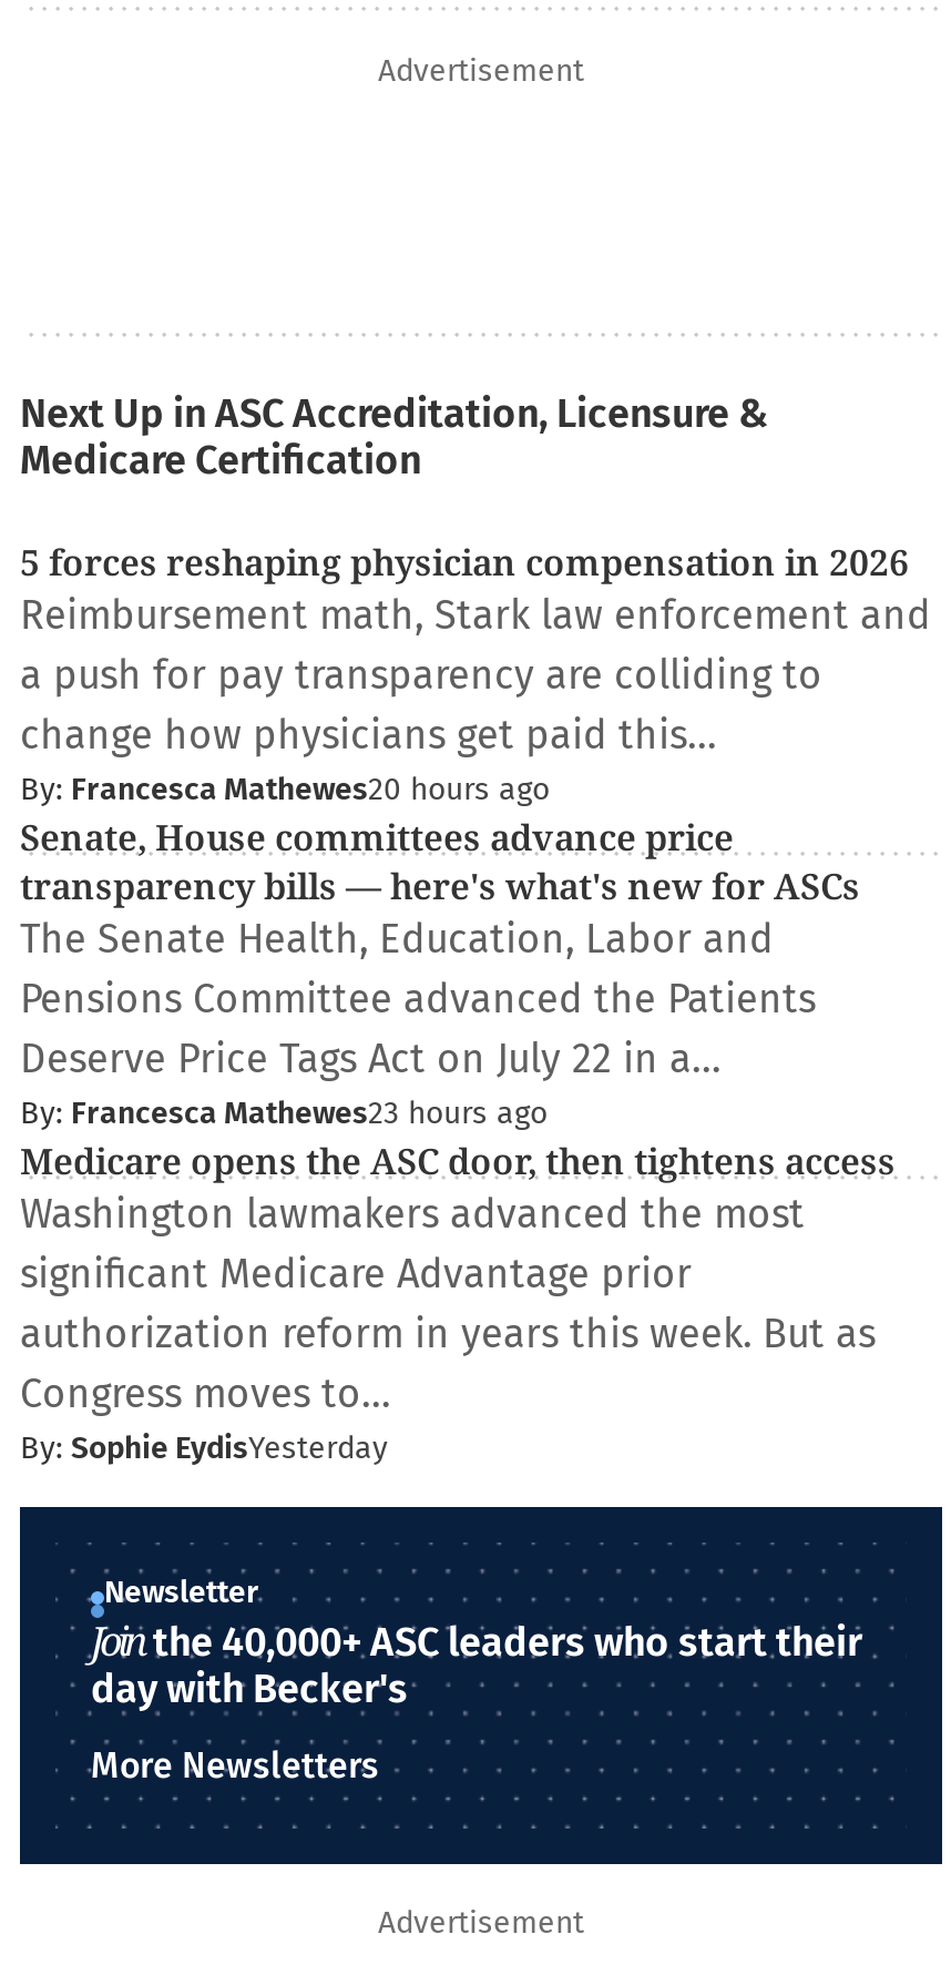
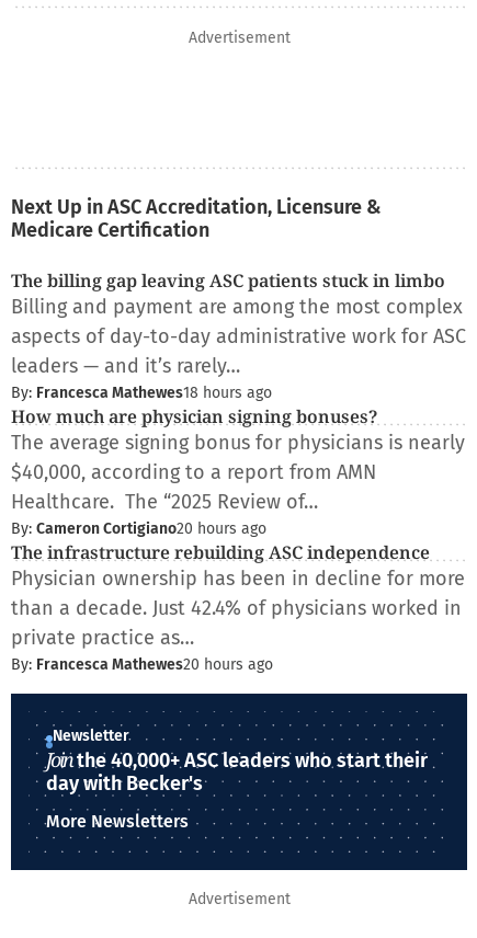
- 5 forces reshaping physician compensation in 2026
- Reimbursement math, Stark law enforcement and
- a push for pay transparency are colliding to
- change how physicians get paid this…
+ The billing gap leaving ASC patients stuck in limbo
+ Billing and payment are among the most complex
+ aspects of day-to-day administrative work for ASC
+ leaders — and it’s rarely…
+ By: Francesca Mathewes18 hours ago
+ How much are physician signing bonuses?
+ The average signing bonus for physicians is nearly
+ $40,000, according to a report from AMN
+ Healthcare. The “2025 Review of…
+ By: Cameron Cortigiano20 hours ago
+ The infrastructure rebuilding ASC independence
+ Physician ownership has been in decline for more
+ than a decade. Just 42.4% of physicians worked in
+ private practice as…

moved down: By: Francesca Mathewes20 hours ago

- Senate, House committees advance price
- transparency bills — here's what's new for ASCs
- The Senate Health, Education, Labor and
- Pensions Committee advanced the Patients
- Deserve Price Tags Act on July 22 in a…
- By: Francesca Mathewes23 hours ago
- Medicare opens the ASC door, then tightens access
- Washington lawmakers advanced the most
- significant Medicare Advantage prior
- authorization reform in years this week. But as
- Congress moves to…
- By: Sophie EydisYesterday
